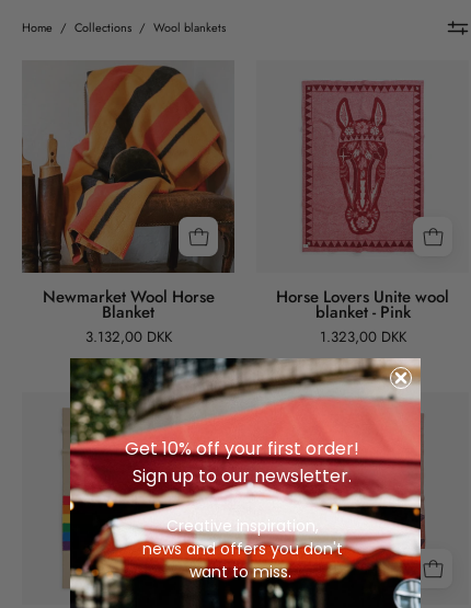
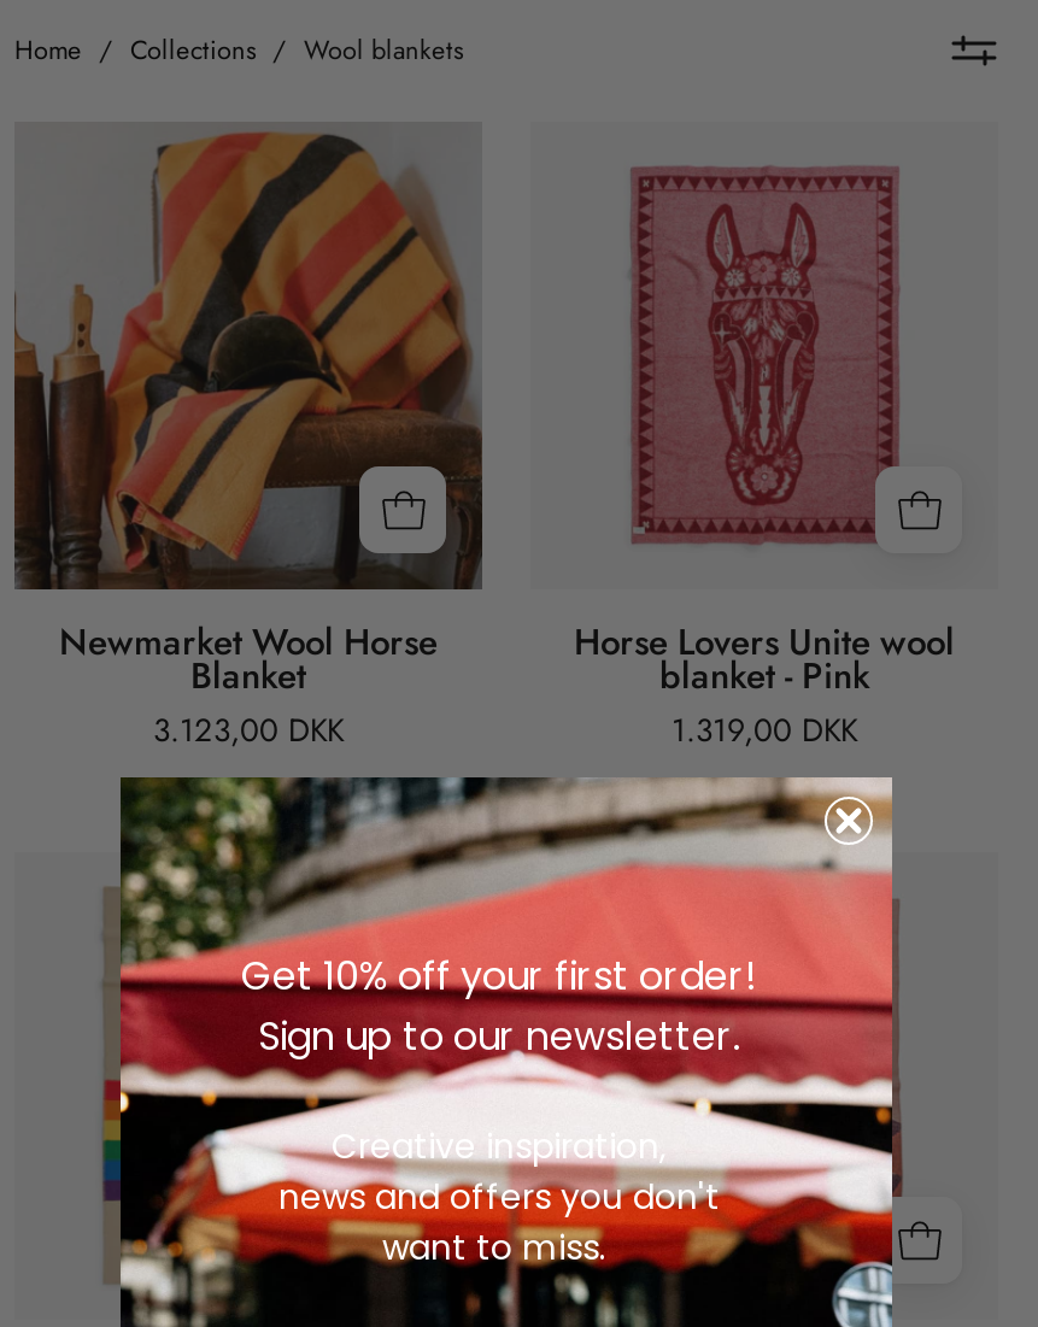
- 3.132,00 DKK
+ 3.123,00 DKK

- 1.323,00 DKK
+ 1.319,00 DKK
